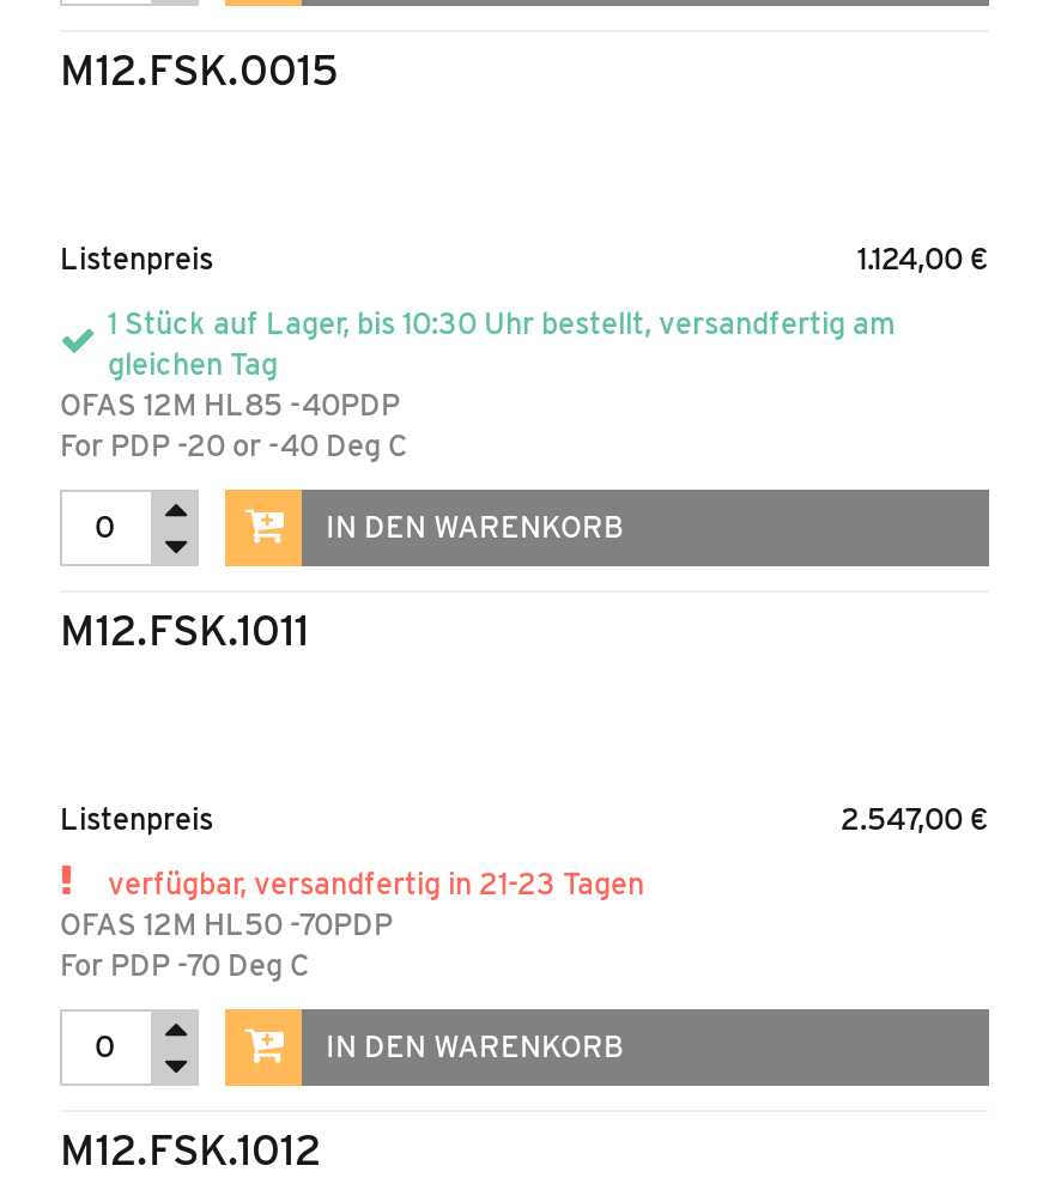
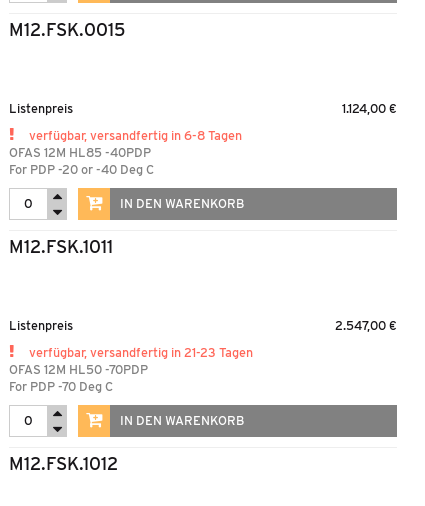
- 1 Stück auf Lager, bis 10:30 Uhr bestellt, versandfertig am
- gleichen Tag
+ verfügbar, versandfertig in 6-8 Tagen
